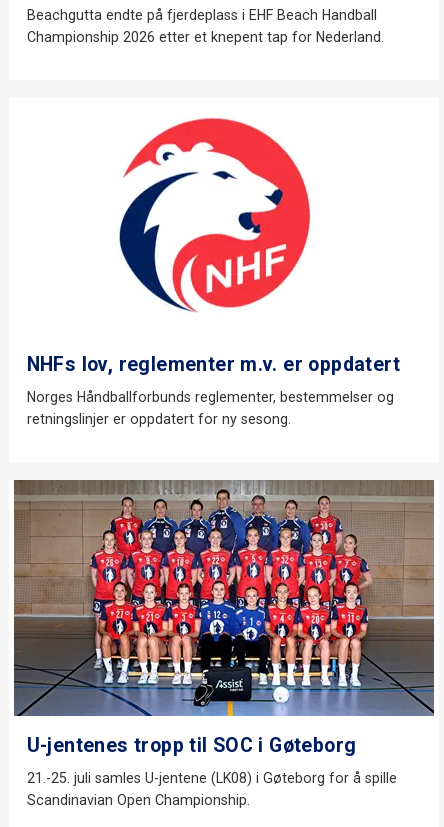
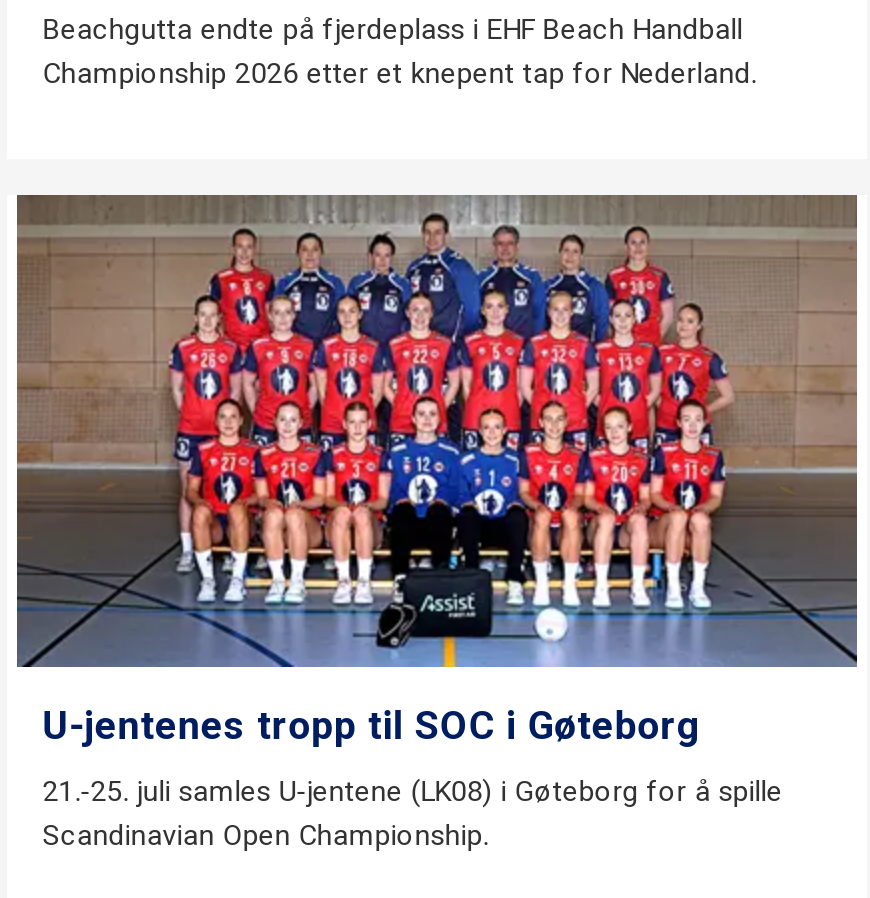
- [image]
- NHFs lov, reglementer m.v. er oppdatert
- Norges Håndballforbunds reglementer, bestemmelser og
- retningslinjer er oppdatert for ny sesong.
